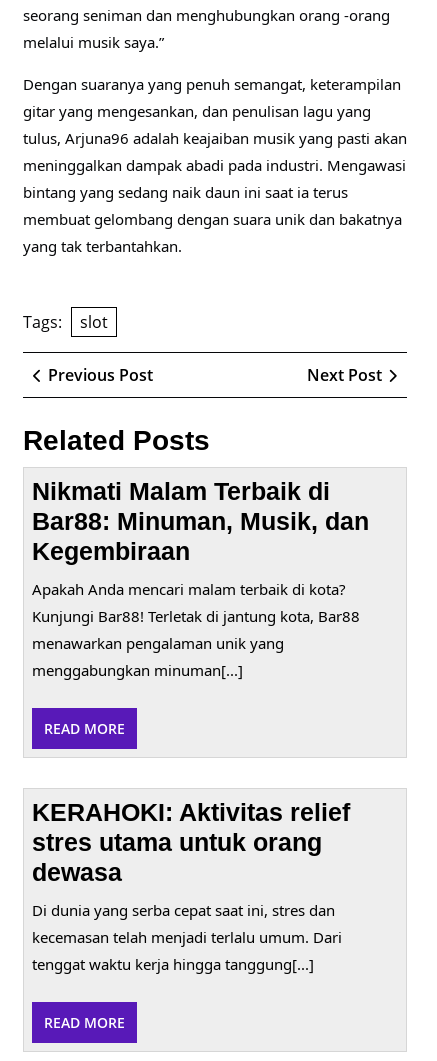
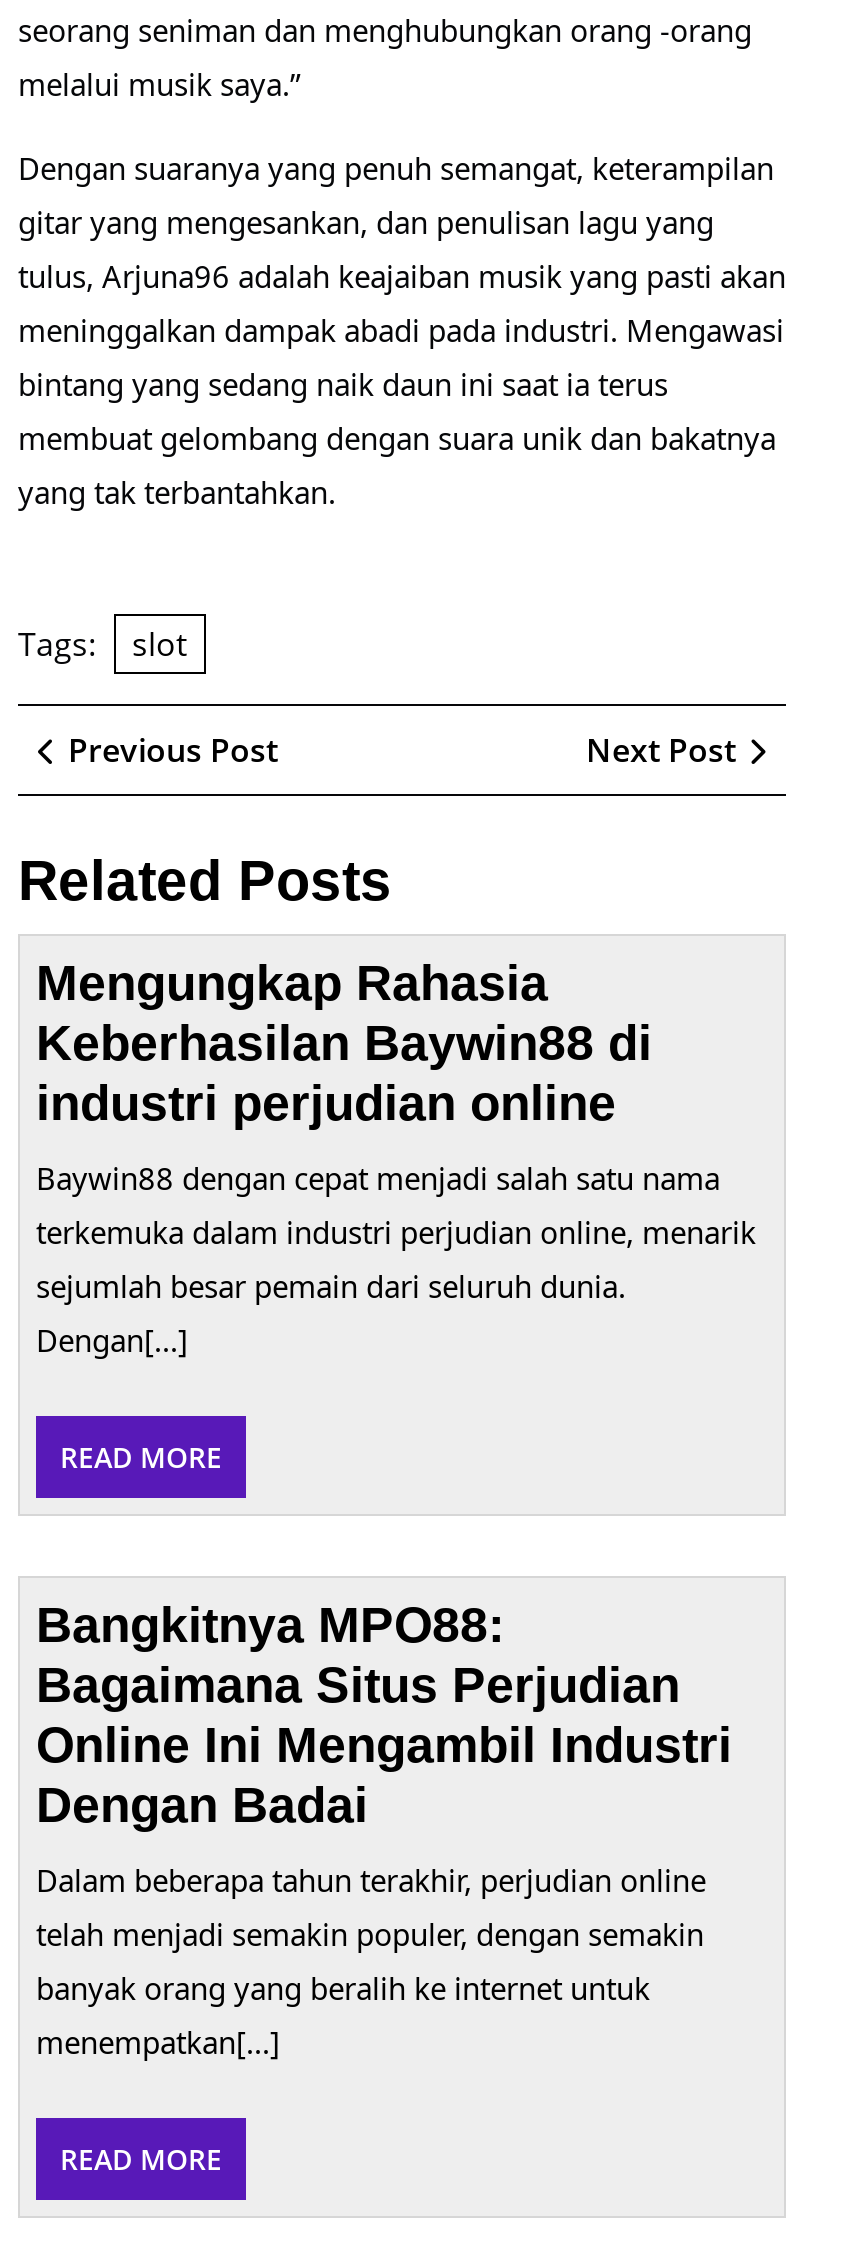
- Nikmati Malam Terbaik di
- Bar88: Minuman, Musik, dan
- Kegembiraan
+ Mengungkap Rahasia
+ Keberhasilan Baywin88 di
+ industri perjudian online

- Apakah Anda mencari malam terbaik di kota?
- Kunjungi Bar88! Terletak di jantung kota, Bar88
- menawarkan pengalaman unik yang
- menggabungkan minuman[...]
+ Baywin88 dengan cepat menjadi salah satu nama
+ terkemuka dalam industri perjudian online, menarik
+ sejumlah besar pemain dari seluruh dunia.
+ Dengan[...]

- KERAHOKI: Aktivitas relief
- stres utama untuk orang
- dewasa
+ Bangkitnya MPO88:
+ Bagaimana Situs Perjudian
+ Online Ini Mengambil Industri
+ Dengan Badai

- Di dunia yang serba cepat saat ini, stres dan
- kecemasan telah menjadi terlalu umum. Dari
- tenggat waktu kerja hingga tanggung[...]
+ Dalam beberapa tahun terakhir, perjudian online
+ telah menjadi semakin populer, dengan semakin
+ banyak orang yang beralih ke internet untuk
+ menempatkan[...]
